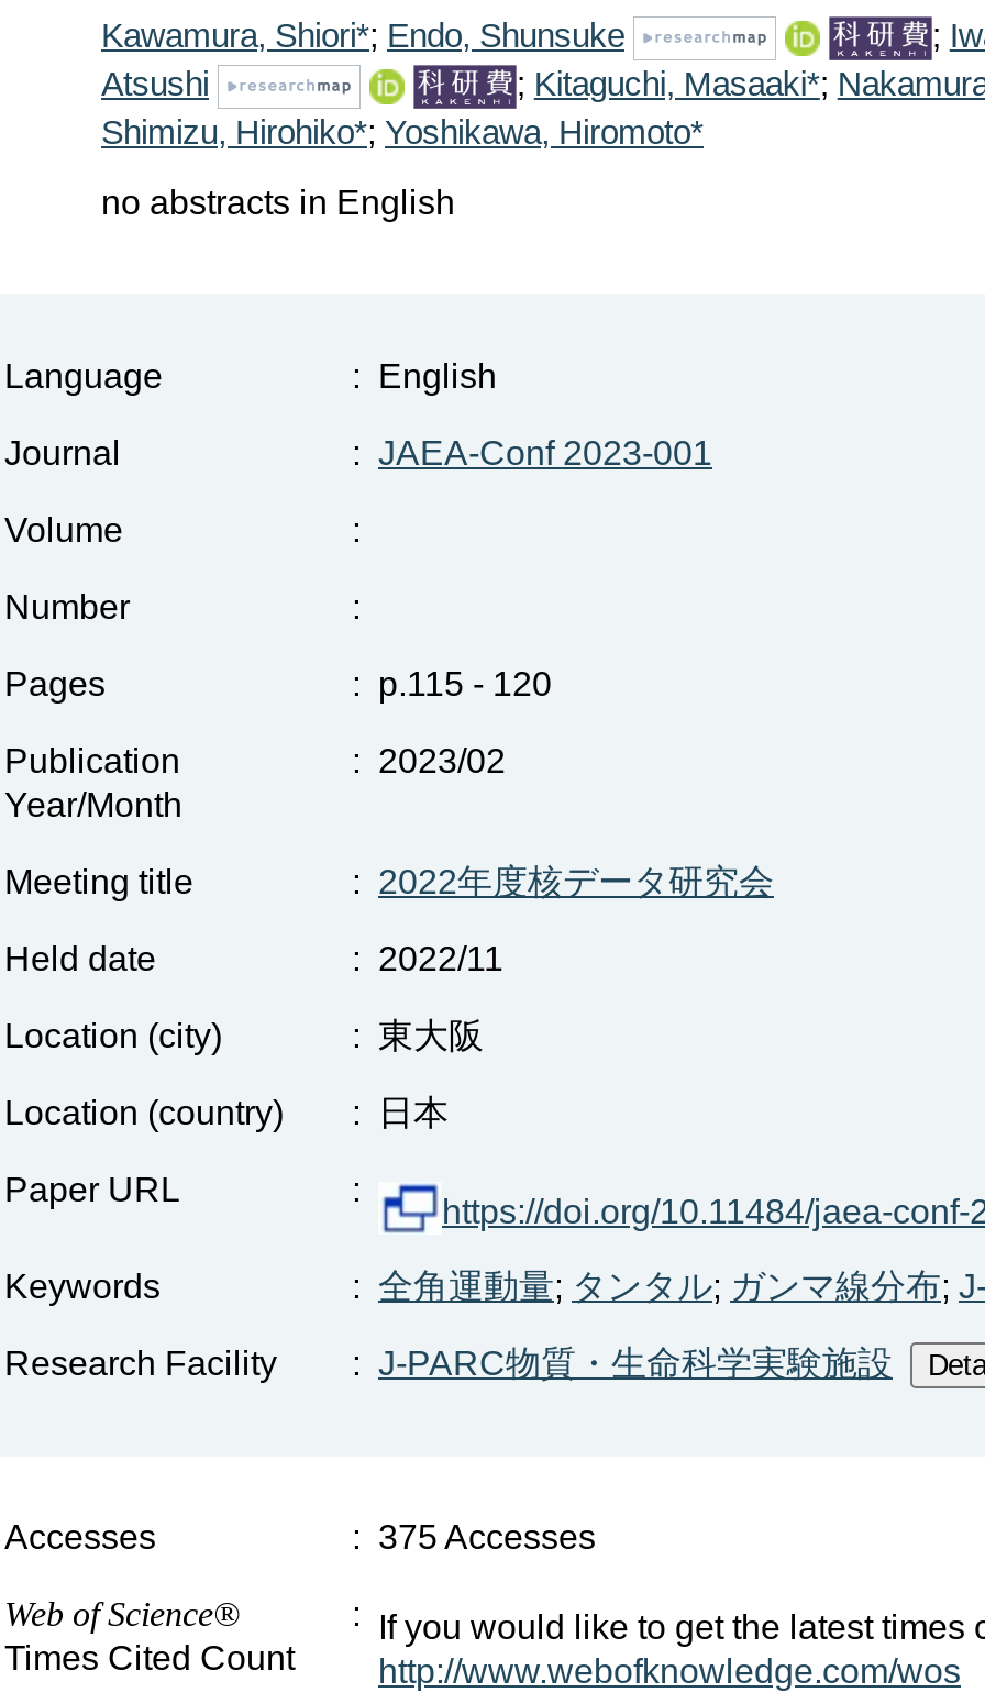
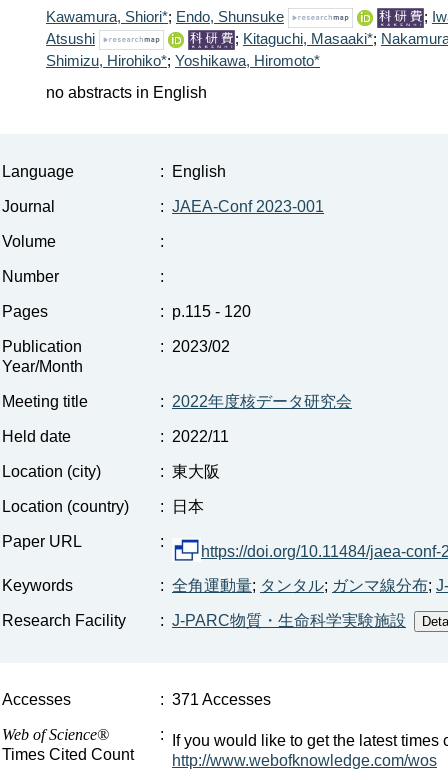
- : 375 Accesses
+ : 371 Accesses
